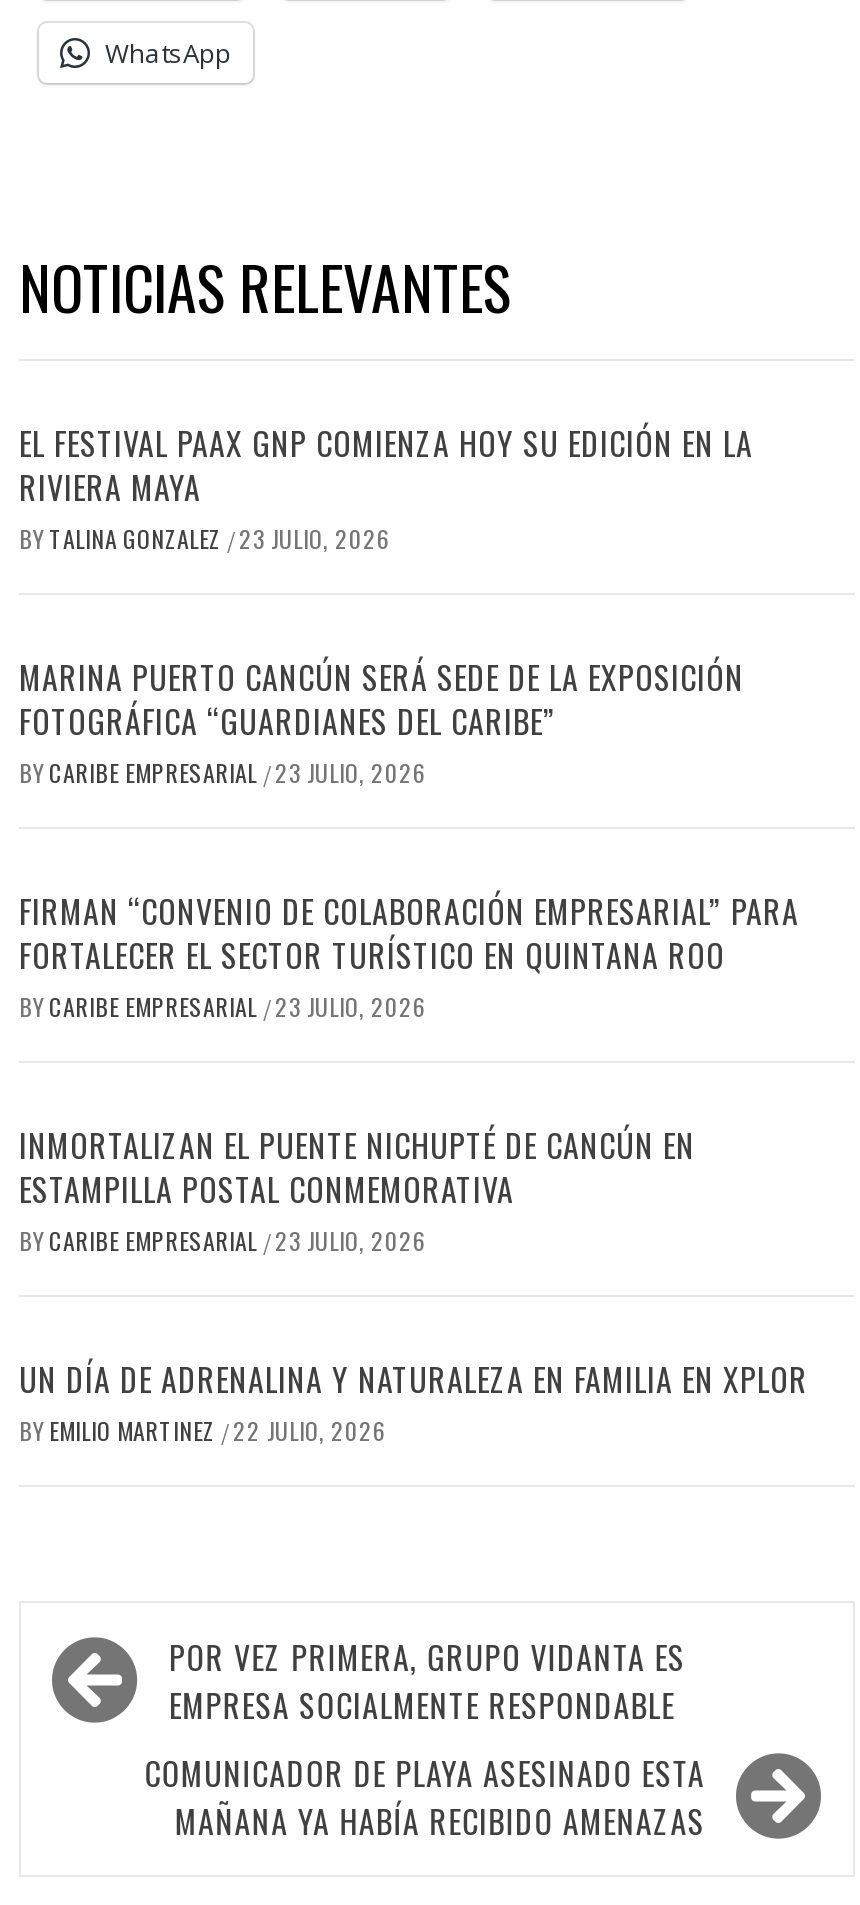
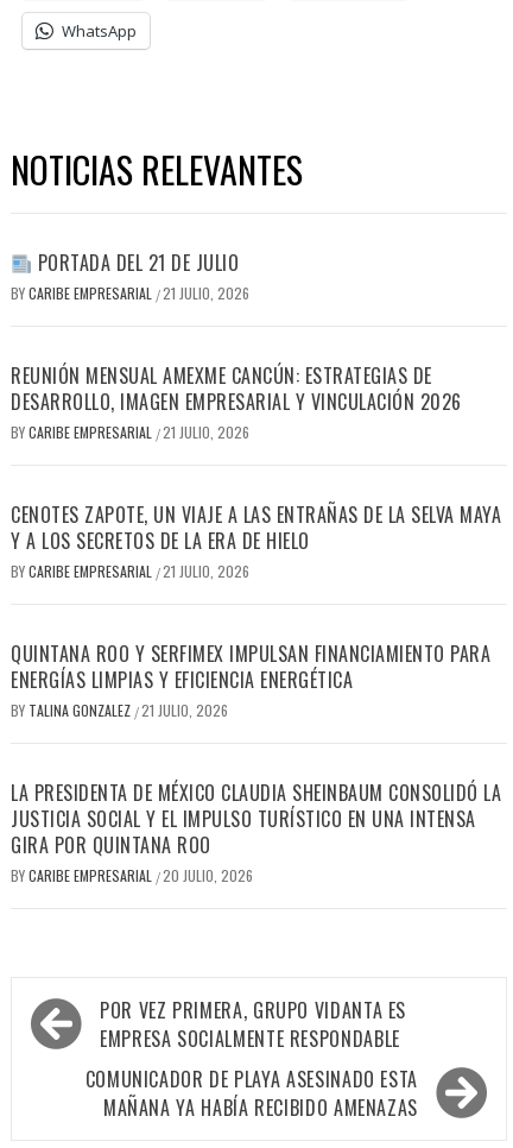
- EL FESTIVAL PAAX GNP COMIENZA HOY SU EDICIÓN EN LA
- RIVIERA MAYA
- BY TALINA GONZALEZ / 23 JULIO, 2026
+ PORTADA DEL 21 DE JULIO
+ BY CARIBE EMPRESARIAL / 21 JULIO, 2026

- MARINA PUERTO CANCÚN SERÁ SEDE DE LA EXPOSICIÓN
- FOTOGRÁFICA “GUARDIANES DEL CARIBE”
- BY CARIBE EMPRESARIAL / 23 JULIO, 2026
+ REUNIÓN MENSUAL AMEXME CANCÚN: ESTRATEGIAS DE
+ DESARROLLO, IMAGEN EMPRESARIAL Y VINCULACIÓN 2026
+ BY CARIBE EMPRESARIAL / 21 JULIO, 2026

- FIRMAN “CONVENIO DE COLABORACIÓN EMPRESARIAL” PARA
- FORTALECER EL SECTOR TURÍSTICO EN QUINTANA ROO
- BY CARIBE EMPRESARIAL / 23 JULIO, 2026
+ CENOTES ZAPOTE, UN VIAJE A LAS ENTRAÑAS DE LA SELVA MAYA
+ Y A LOS SECRETOS DE LA ERA DE HIELO
+ BY CARIBE EMPRESARIAL / 21 JULIO, 2026

- INMORTALIZAN EL PUENTE NICHUPTÉ DE CANCÚN EN
- ESTAMPILLA POSTAL CONMEMORATIVA
- BY CARIBE EMPRESARIAL / 23 JULIO, 2026
+ QUINTANA ROO Y SERFIMEX IMPULSAN FINANCIAMIENTO PARA
+ ENERGÍAS LIMPIAS Y EFICIENCIA ENERGÉTICA
+ BY TALINA GONZALEZ / 21 JULIO, 2026

- UN DÍA DE ADRENALINA Y NATURALEZA EN FAMILIA EN XPLOR
- BY EMILIO MARTINEZ / 22 JULIO, 2026
+ LA PRESIDENTA DE MÉXICO CLAUDIA SHEINBAUM CONSOLIDÓ LA
+ JUSTICIA SOCIAL Y EL IMPULSO TURÍSTICO EN UNA INTENSA
+ GIRA POR QUINTANA ROO
+ BY CARIBE EMPRESARIAL / 20 JULIO, 2026
